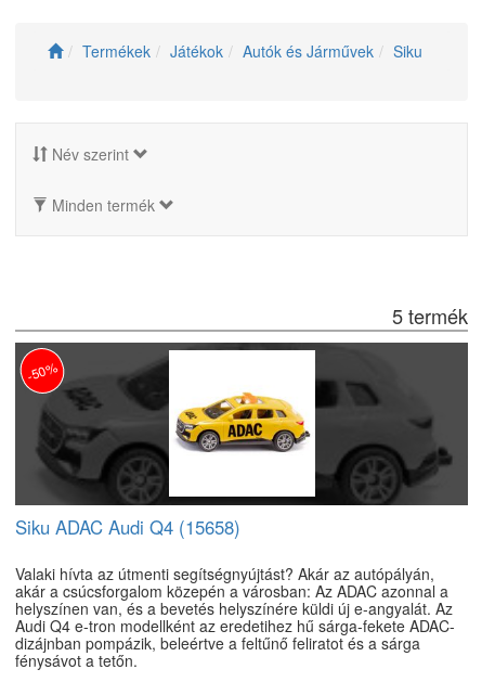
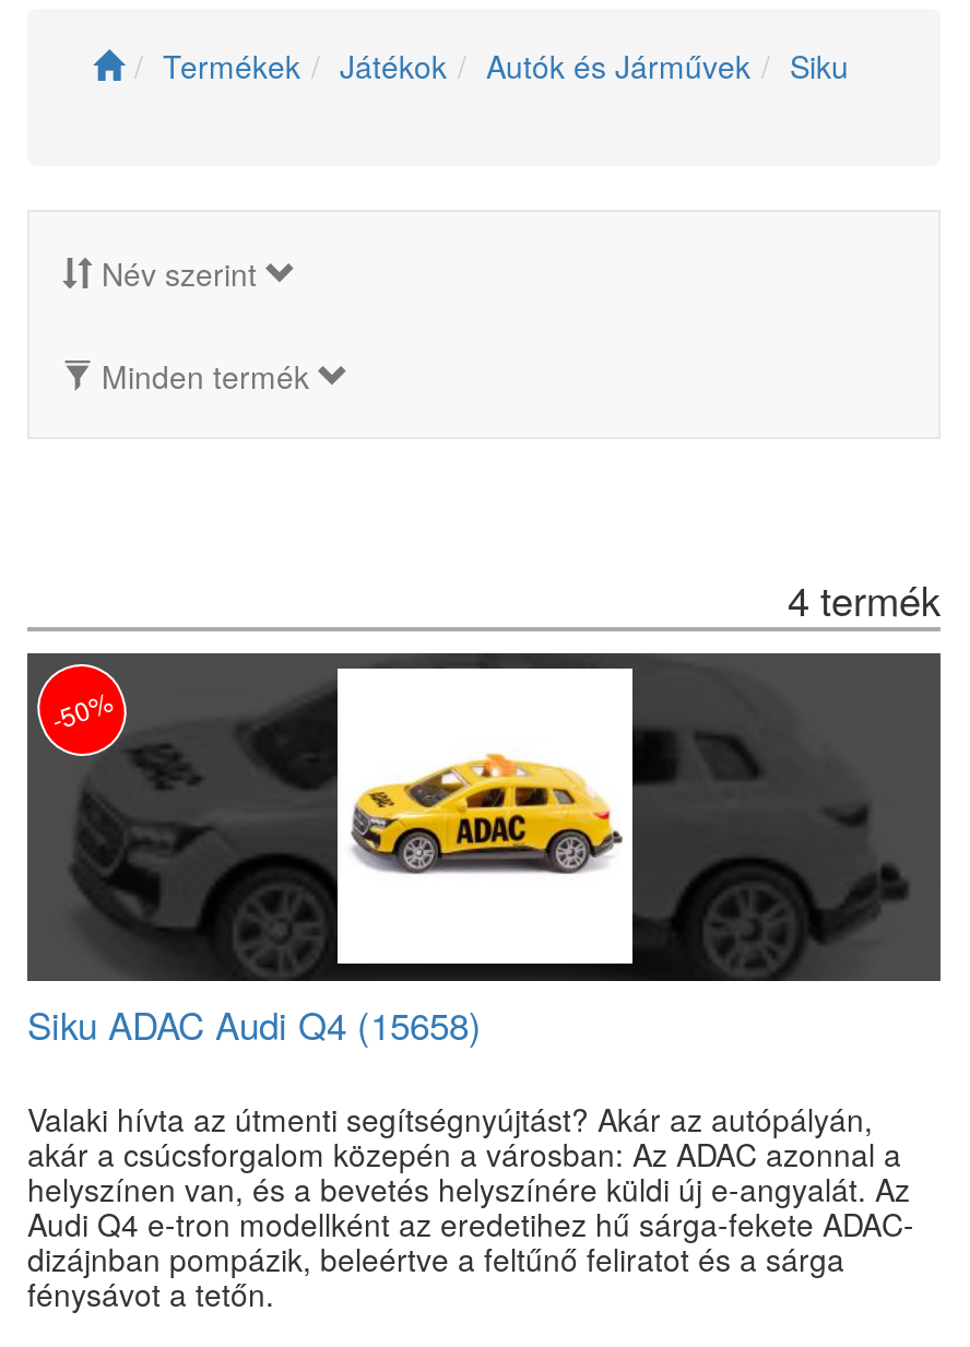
- 5 termék
+ 4 termék
